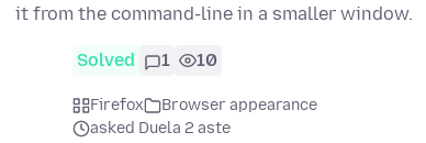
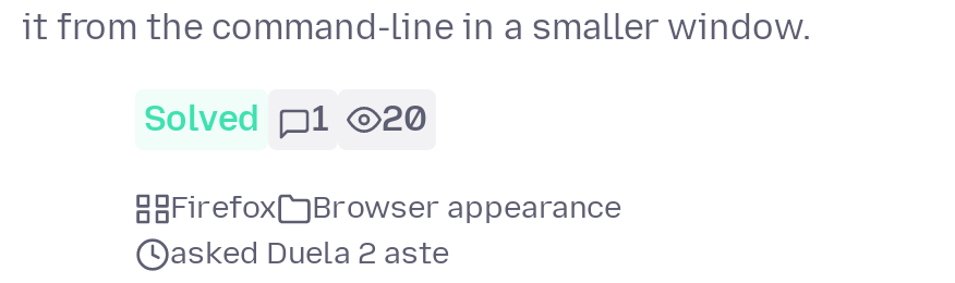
- Solved 1 10
+ Solved 1 20
